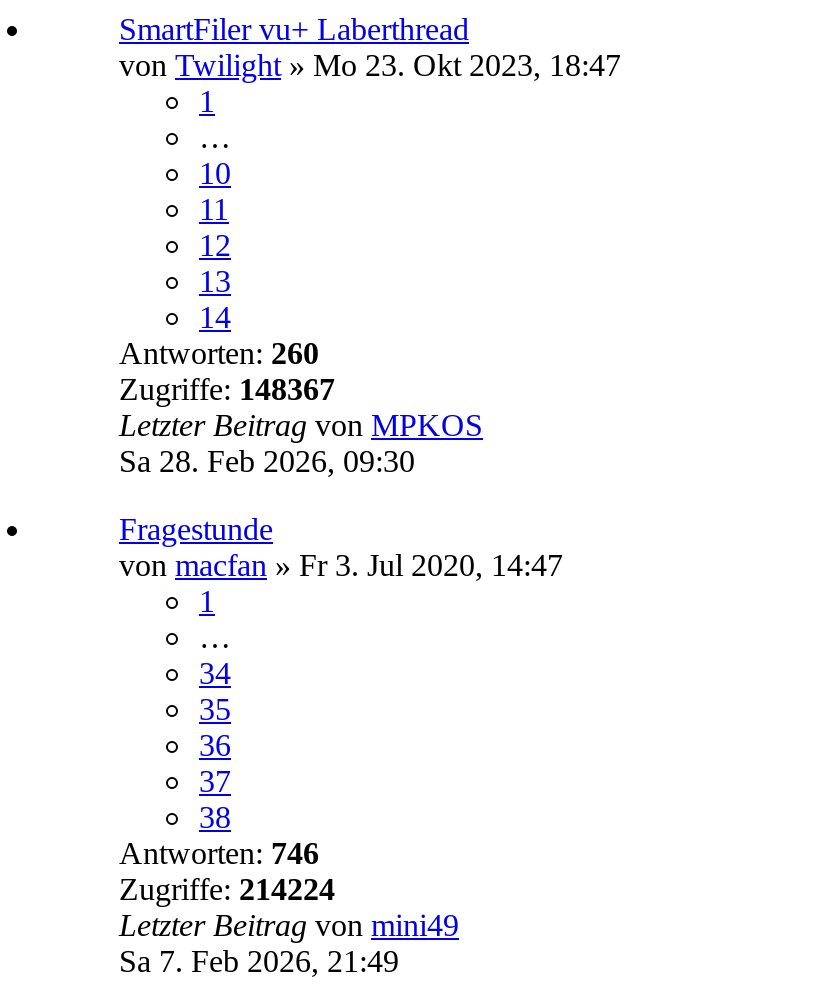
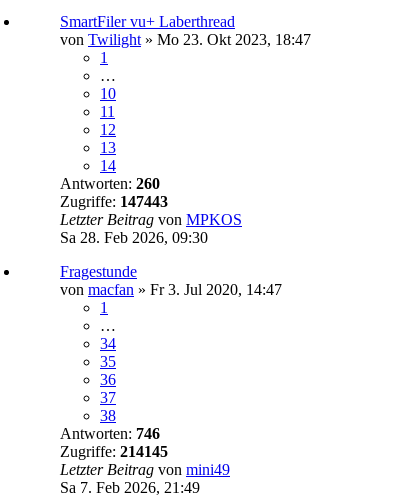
- Zugriffe: 148367
+ Zugriffe: 147443

- Zugriffe: 214224
+ Zugriffe: 214145
